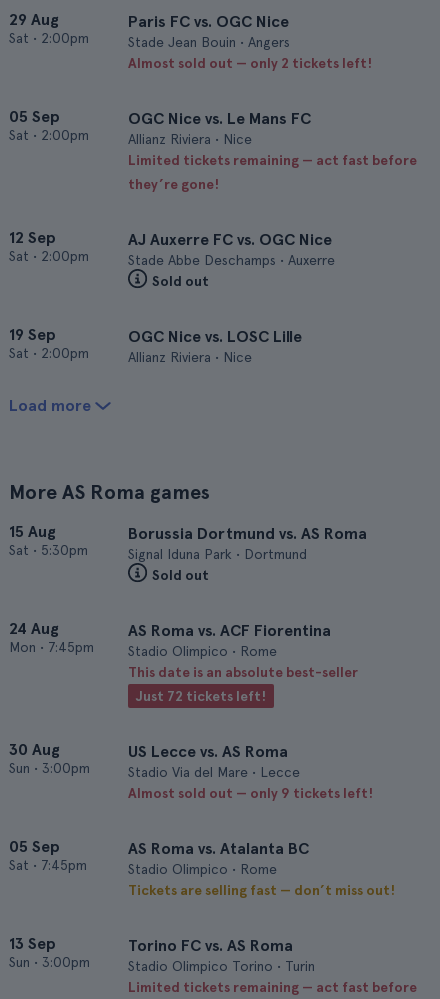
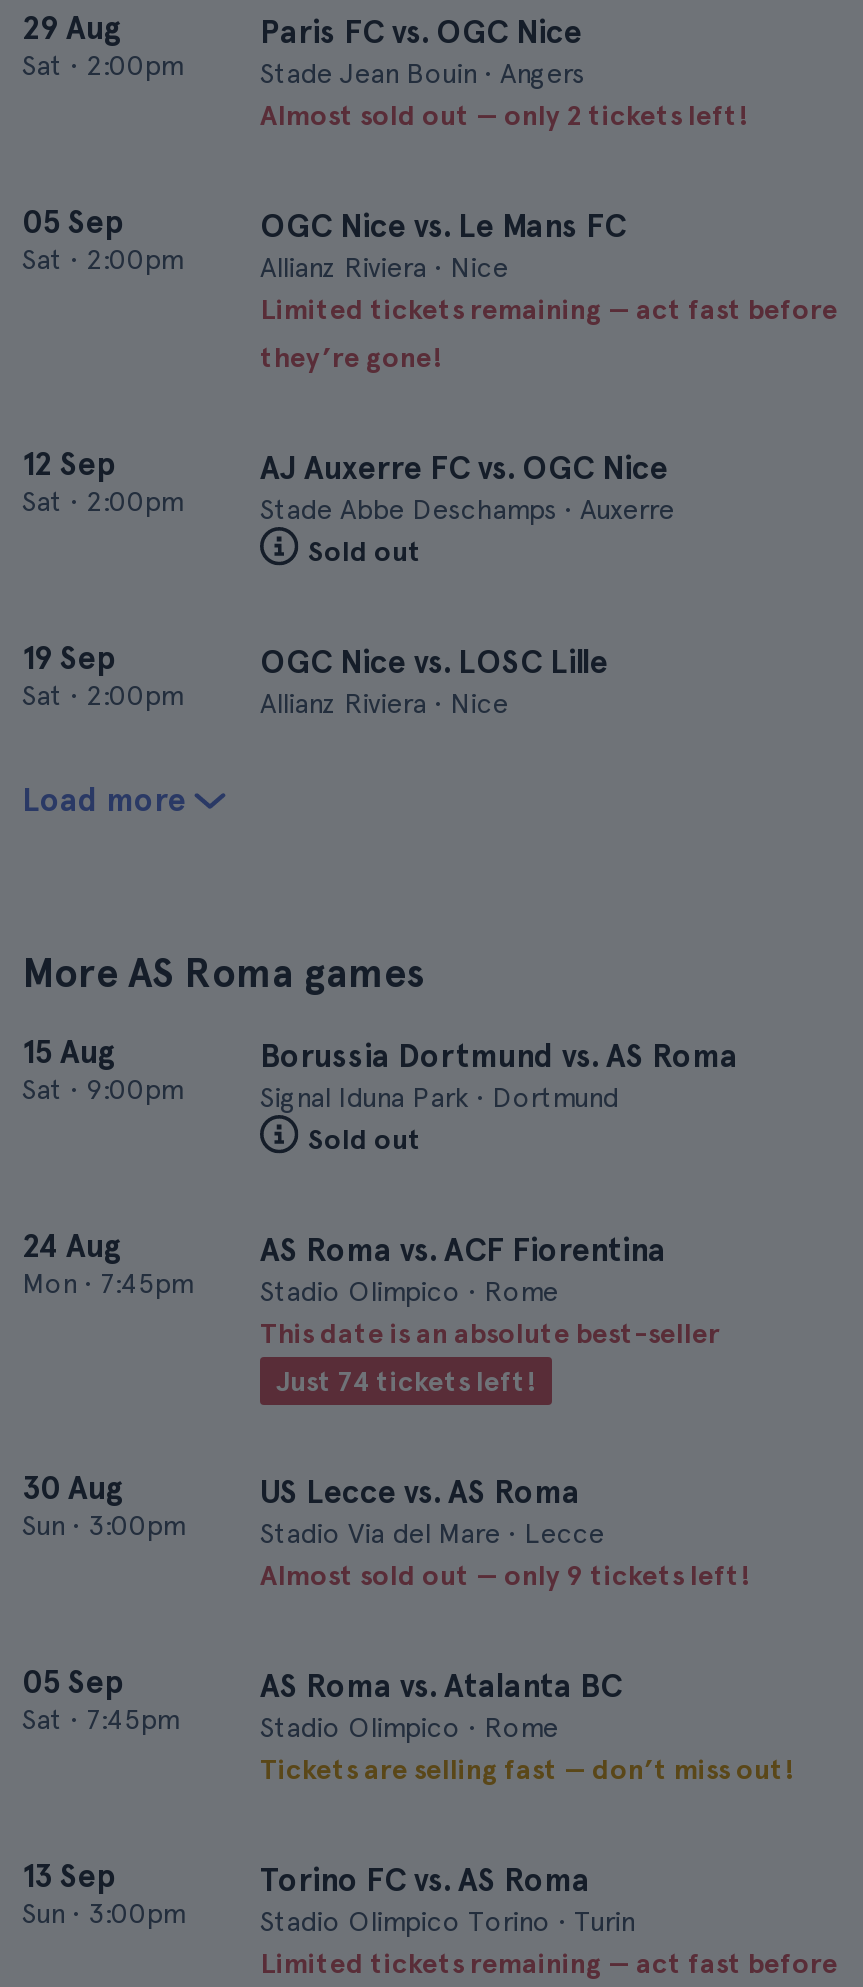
- Sat • 5:30pm
+ Sat • 9:00pm

- Just 72 tickets left!
+ Just 74 tickets left!
